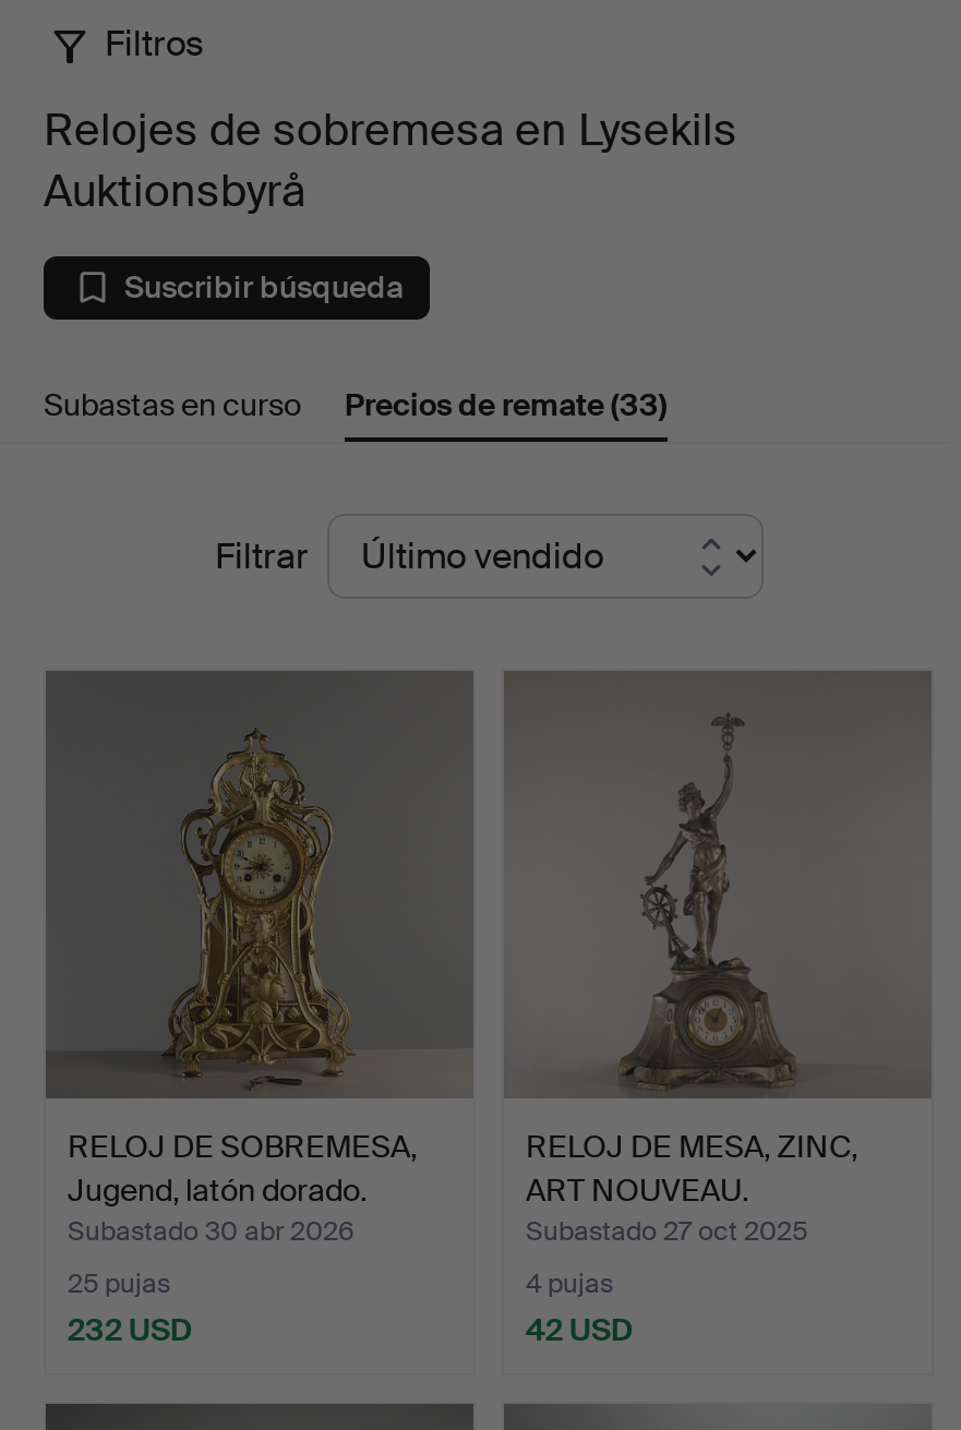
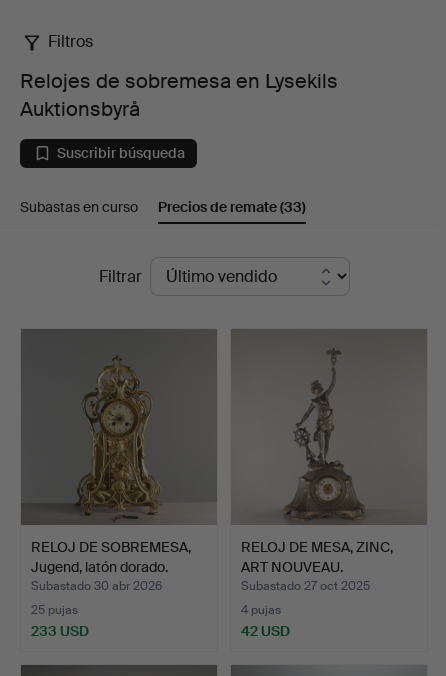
- 232 USD
+ 233 USD
